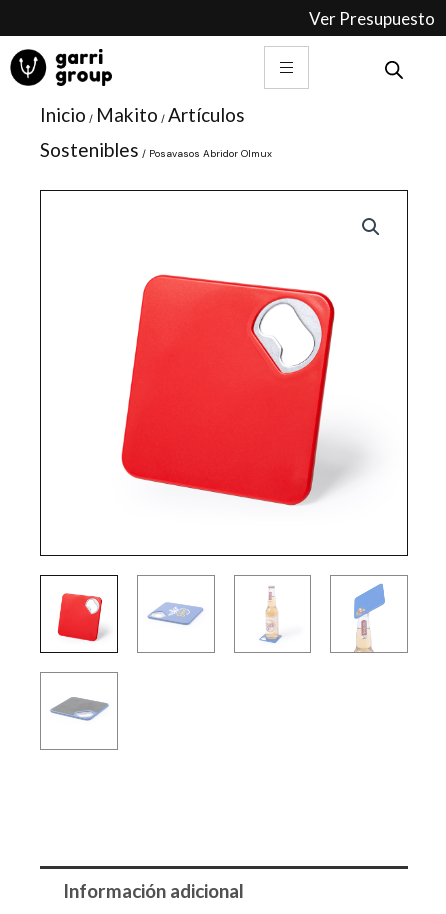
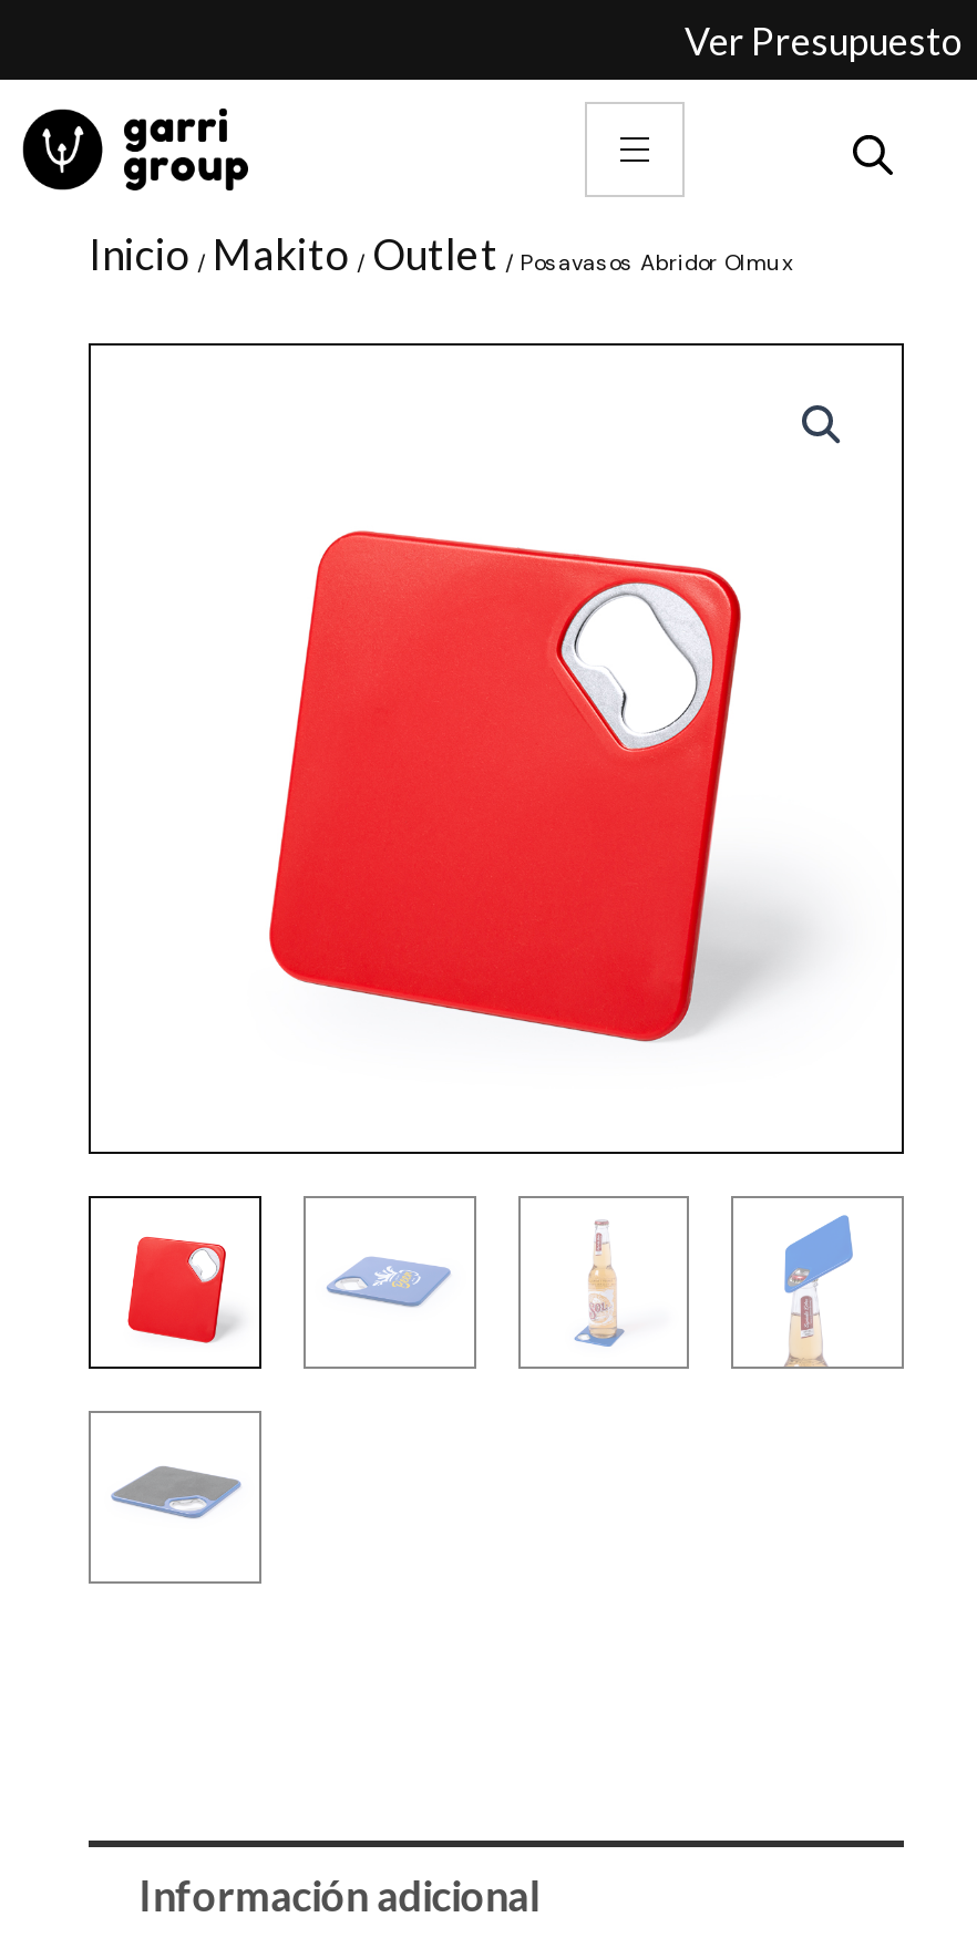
- Inicio / Makito / Artículos
- Sostenibles / Posavasos Abridor Olmux
+ Inicio / Makito / Outlet / Posavasos Abridor Olmux
